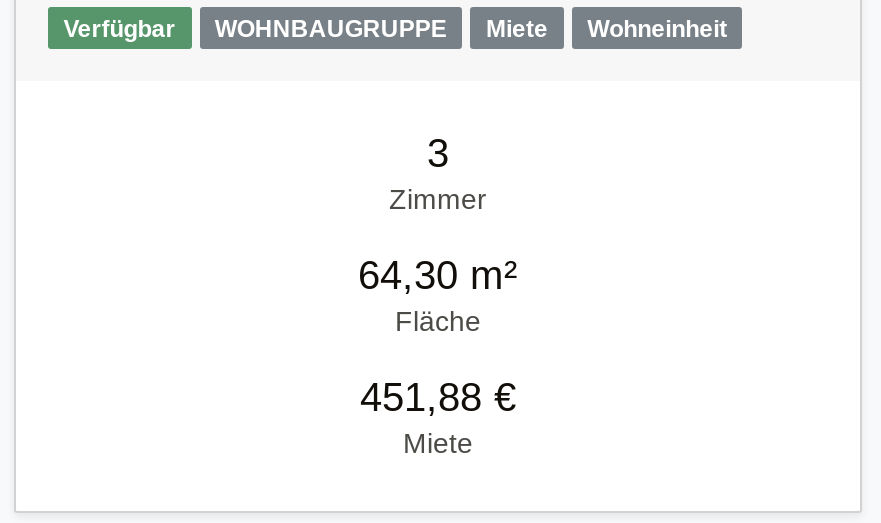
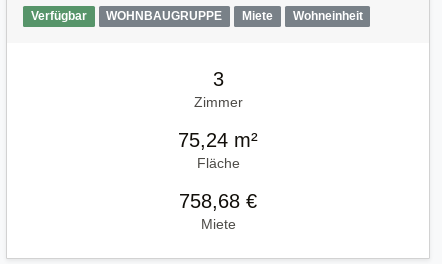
- 64,30 m²
+ 75,24 m²

- 451,88 €
+ 758,68 €
